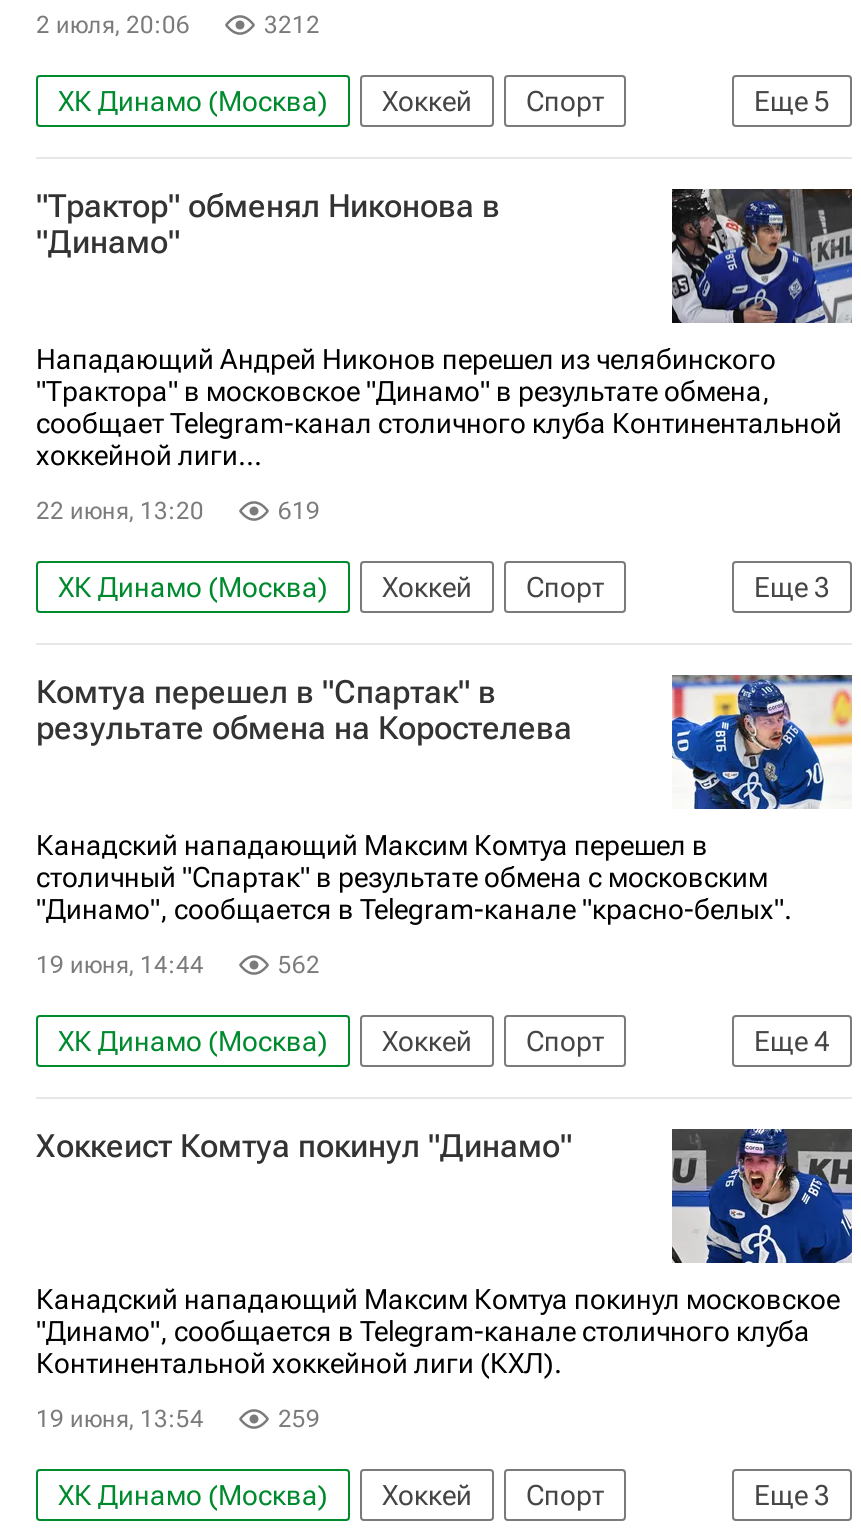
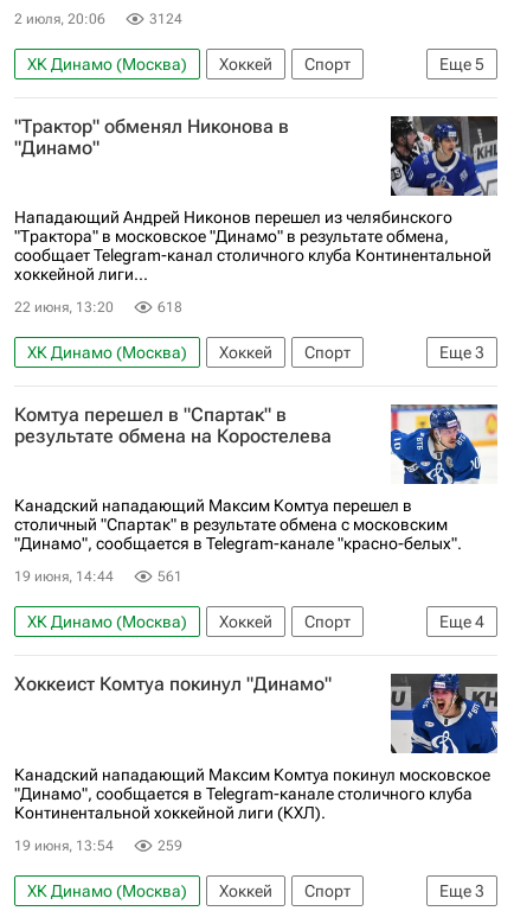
- 3212
+ 3124

- 619
+ 618

- 562
+ 561
